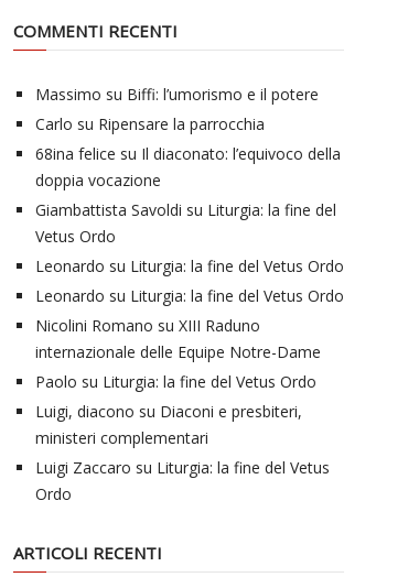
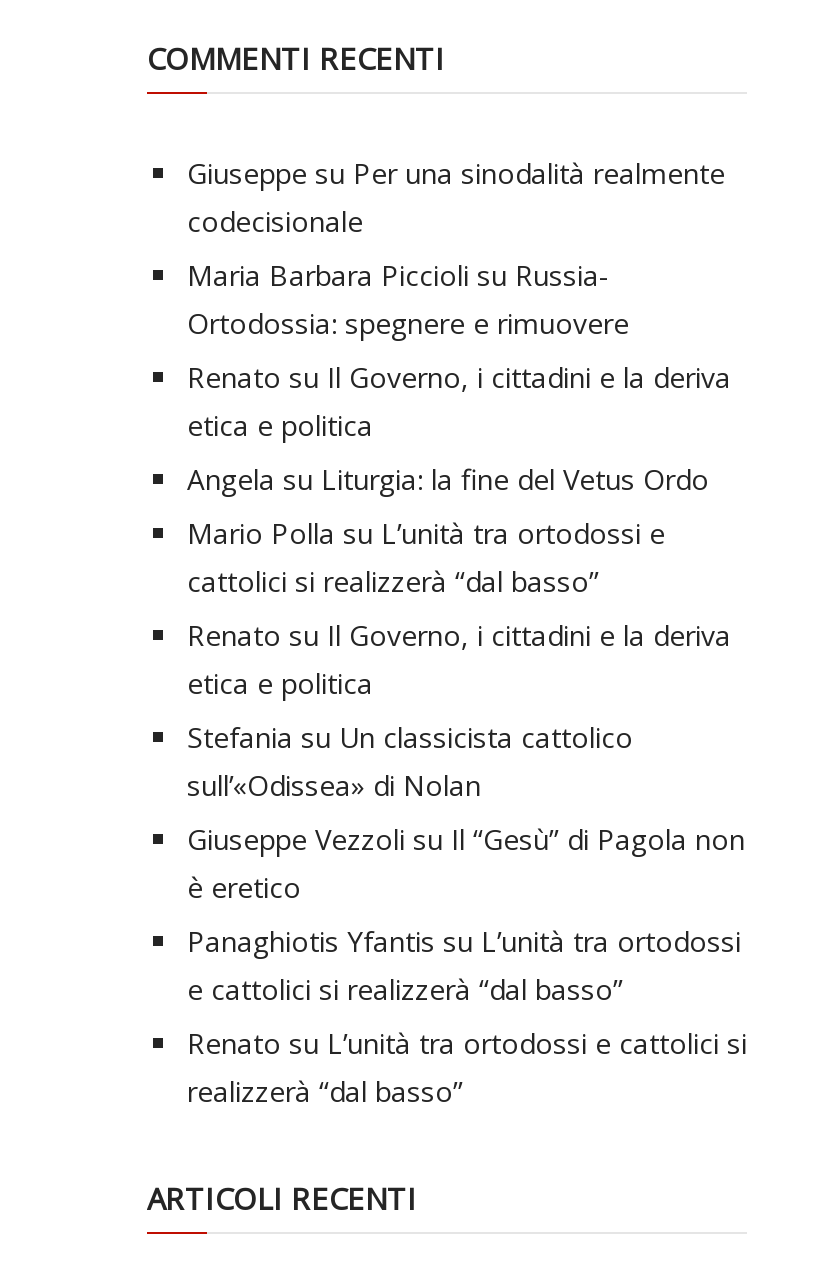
- Massimo su Biffi: l’umorismo e il potere
- Carlo su Ripensare la parrocchia
- 68ina felice su Il diaconato: l’equivoco della
- doppia vocazione
- Giambattista Savoldi su Liturgia: la fine del
- Vetus Ordo
- Leonardo su Liturgia: la fine del Vetus Ordo
- Leonardo su Liturgia: la fine del Vetus Ordo
- Nicolini Romano su XIII Raduno
- internazionale delle Equipe Notre-Dame
- Paolo su Liturgia: la fine del Vetus Ordo
- Luigi, diacono su Diaconi e presbiteri,
- ministeri complementari
- Luigi Zaccaro su Liturgia: la fine del Vetus
- Ordo
+ Giuseppe su Per una sinodalità realmente
+ codecisionale
+ Maria Barbara Piccioli su Russia-
+ Ortodossia: spegnere e rimuovere
+ Renato su Il Governo, i cittadini e la deriva
+ etica e politica
+ Angela su Liturgia: la fine del Vetus Ordo
+ Mario Polla su L’unità tra ortodossi e
+ cattolici si realizzerà “dal basso”
+ Renato su Il Governo, i cittadini e la deriva
+ etica e politica
+ Stefania su Un classicista cattolico
+ sull’«Odissea» di Nolan
+ Giuseppe Vezzoli su Il “Gesù” di Pagola non
+ è eretico
+ Panaghiotis Yfantis su L’unità tra ortodossi
+ e cattolici si realizzerà “dal basso”
+ Renato su L’unità tra ortodossi e cattolici si
+ realizzerà “dal basso”
